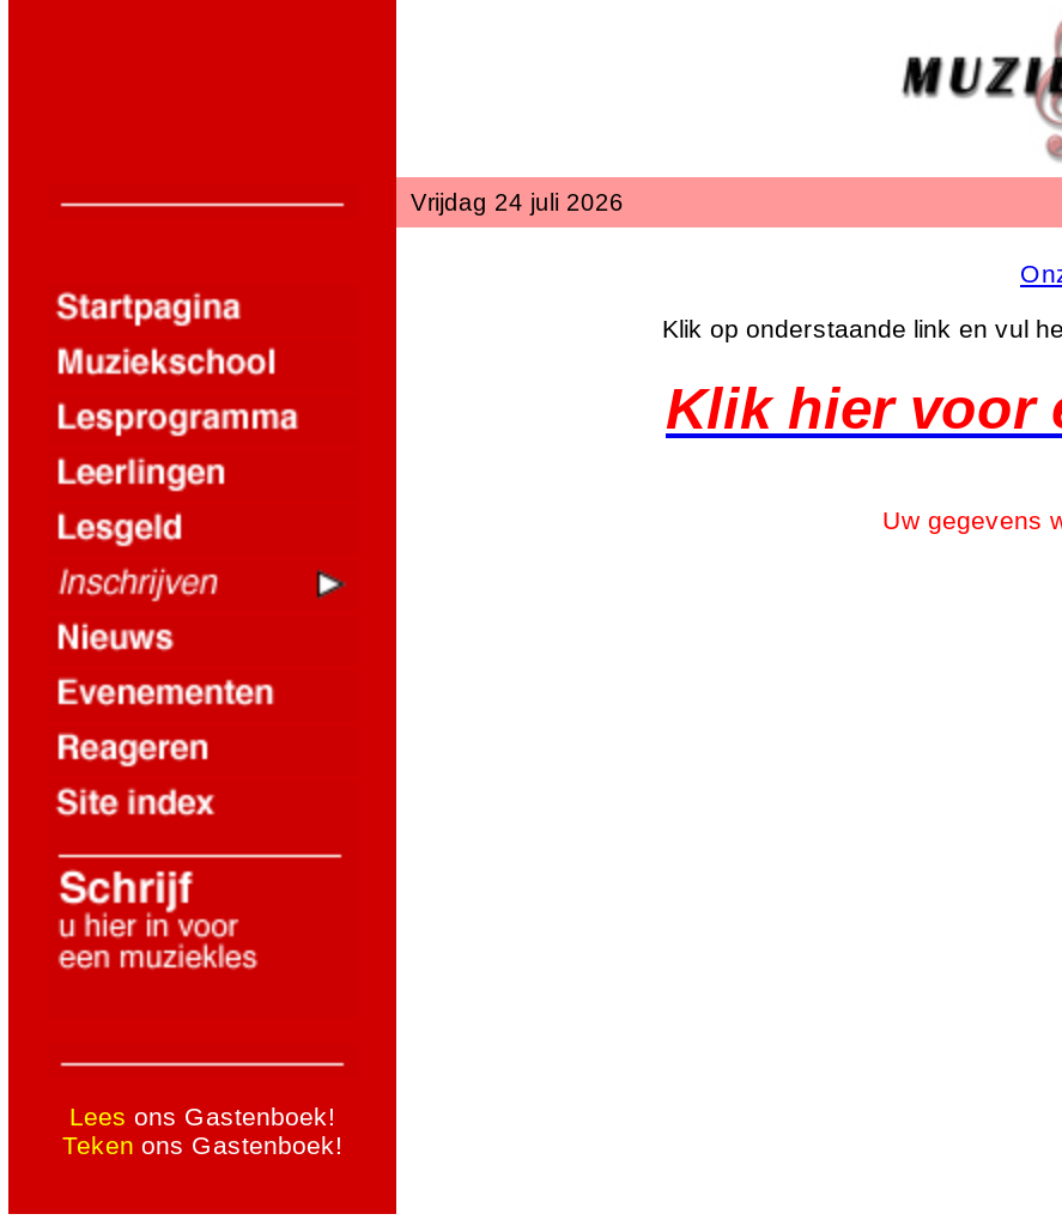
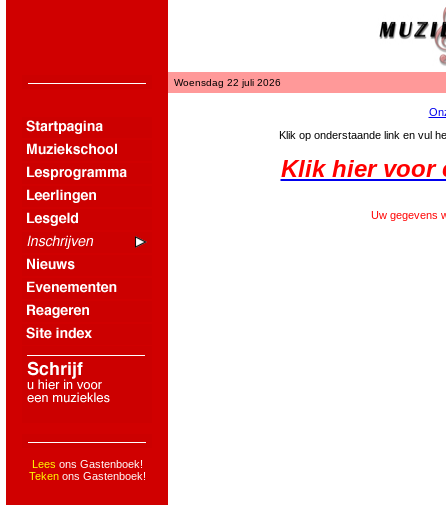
- Vrijdag 24 juli 2026
+ Woensdag 22 juli 2026
